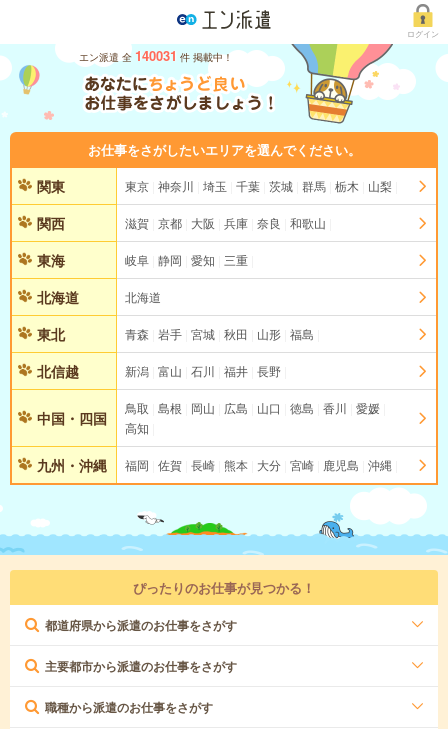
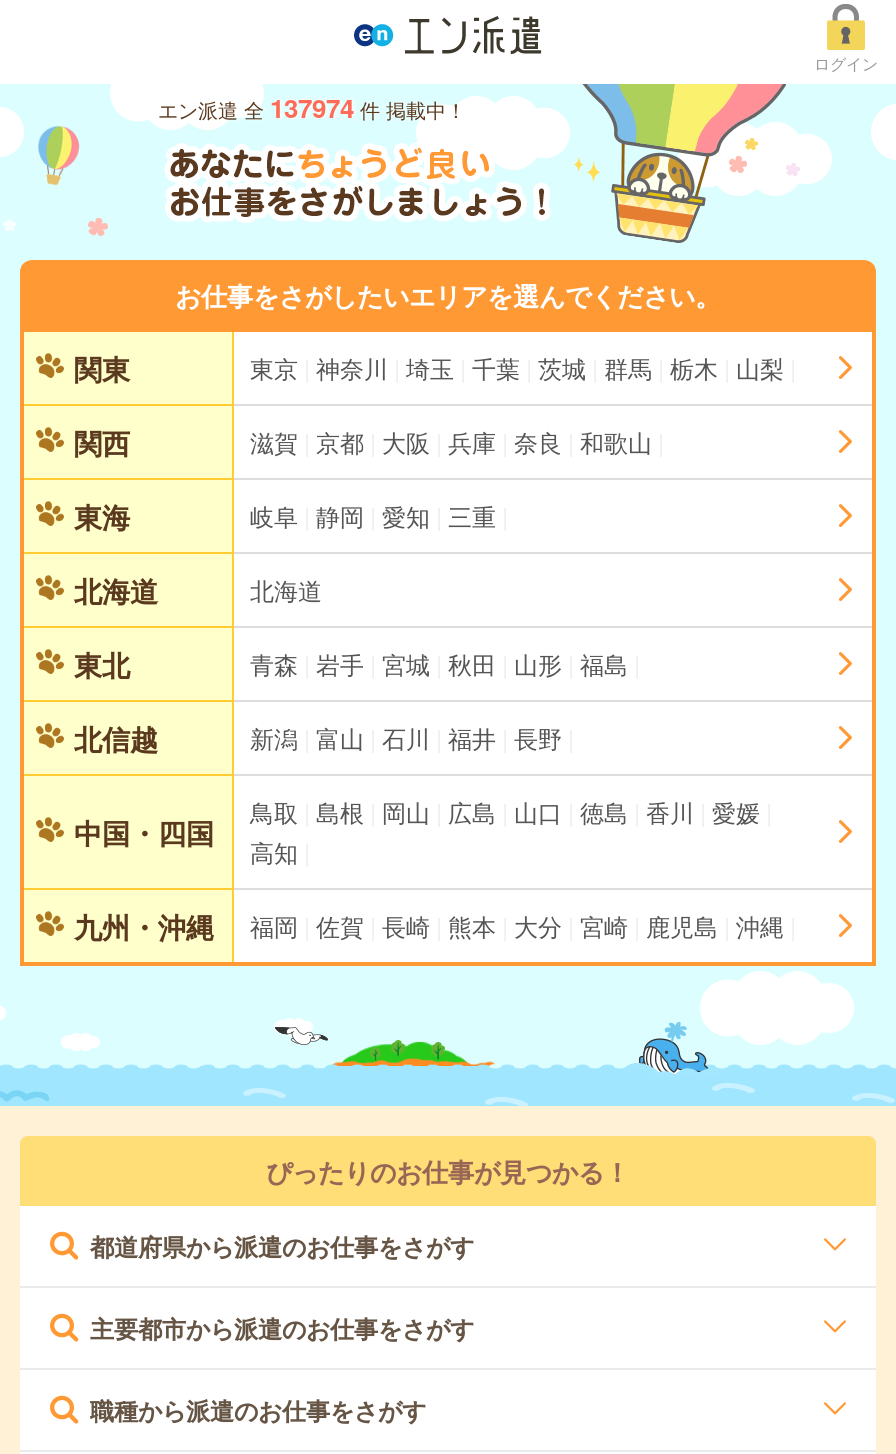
- エン派遣 全 140031 件 掲載中！
+ エン派遣 全 137974 件 掲載中！
